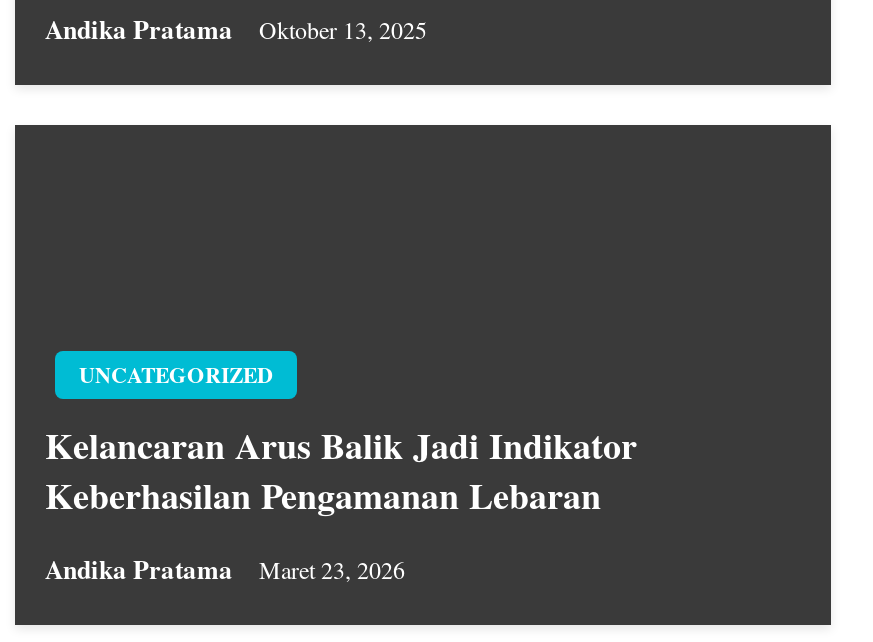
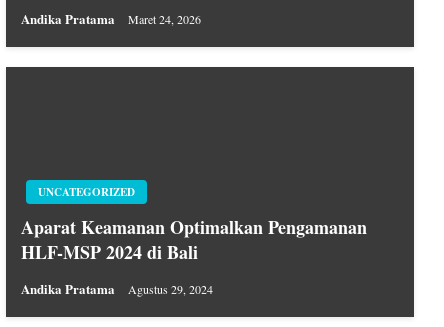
- Andika Pratama Oktober 13, 2025
+ Andika Pratama Maret 24, 2026

- Kelancaran Arus Balik Jadi Indikator
- Keberhasilan Pengamanan Lebaran
+ Aparat Keamanan Optimalkan Pengamanan
+ HLF-MSP 2024 di Bali

- Andika Pratama Maret 23, 2026
+ Andika Pratama Agustus 29, 2024
